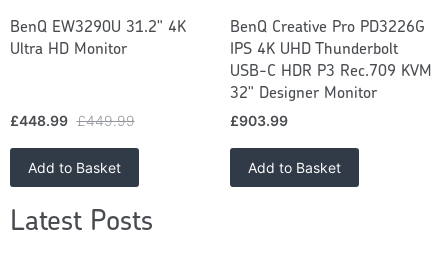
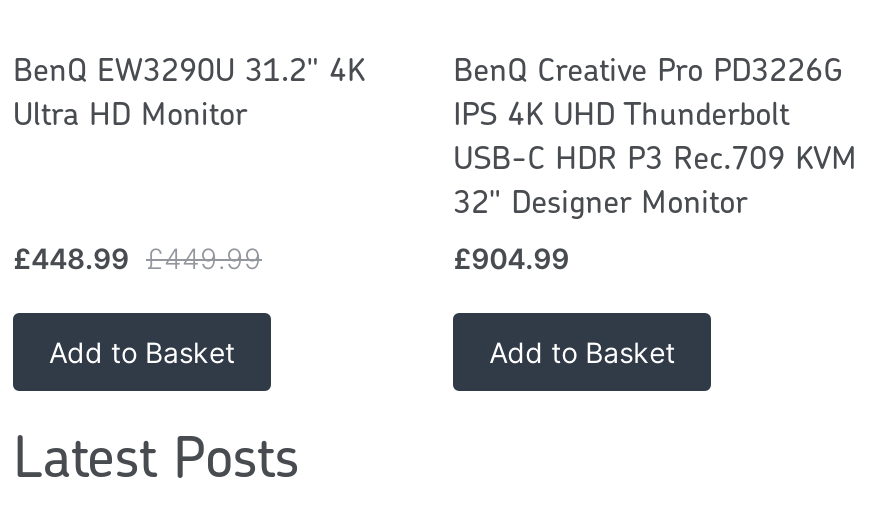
- £903.99
+ £904.99
